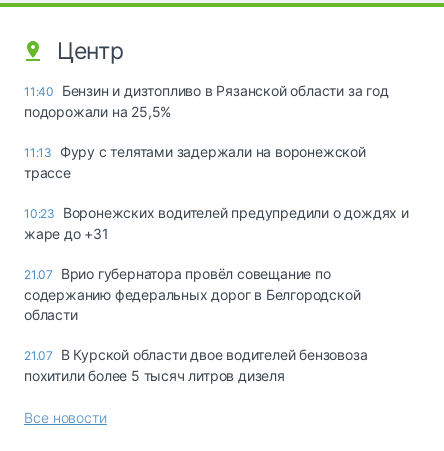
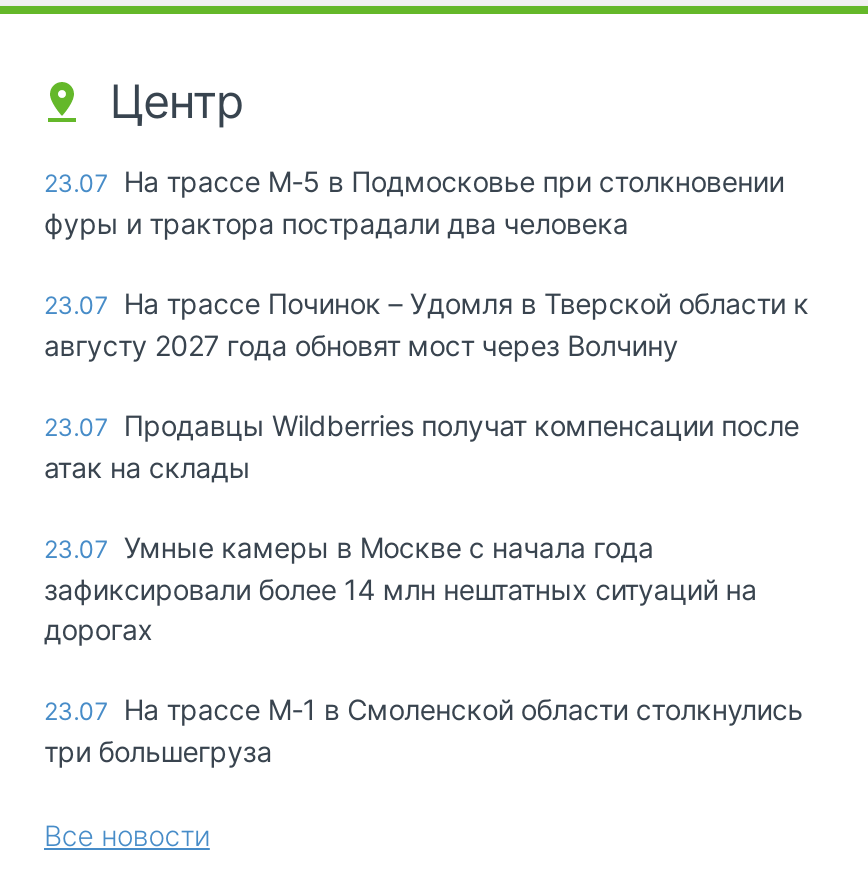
- 11:40 Бензин и дизтопливо в Рязанской области за год
- подорожали на 25,5%
+ 23.07 На трассе М-5 в Подмосковье при столкновении
+ фуры и трактора пострадали два человека

- 11:13 Фуру с телятами задержали на воронежской
- трассе
+ 23.07 На трассе Починок – Удомля в Тверской области к
+ августу 2027 года обновят мост через Волчину

- 10:23 Воронежских водителей предупредили о дождях и
- жаре до +31
+ 23.07 Продавцы Wildberries получат компенсации после
+ атак на склады

- 21.07 Врио губернатора провёл совещание по
- содержанию федеральных дорог в Белгородской
- области
+ 23.07 Умные камеры в Москве с начала года
+ зафиксировали более 14 млн нештатных ситуаций на
+ дорогах

- 21.07 В Курской области двое водителей бензовоза
- похитили более 5 тысяч литров дизеля
+ 23.07 На трассе М-1 в Смоленской области столкнулись
+ три большегруза
